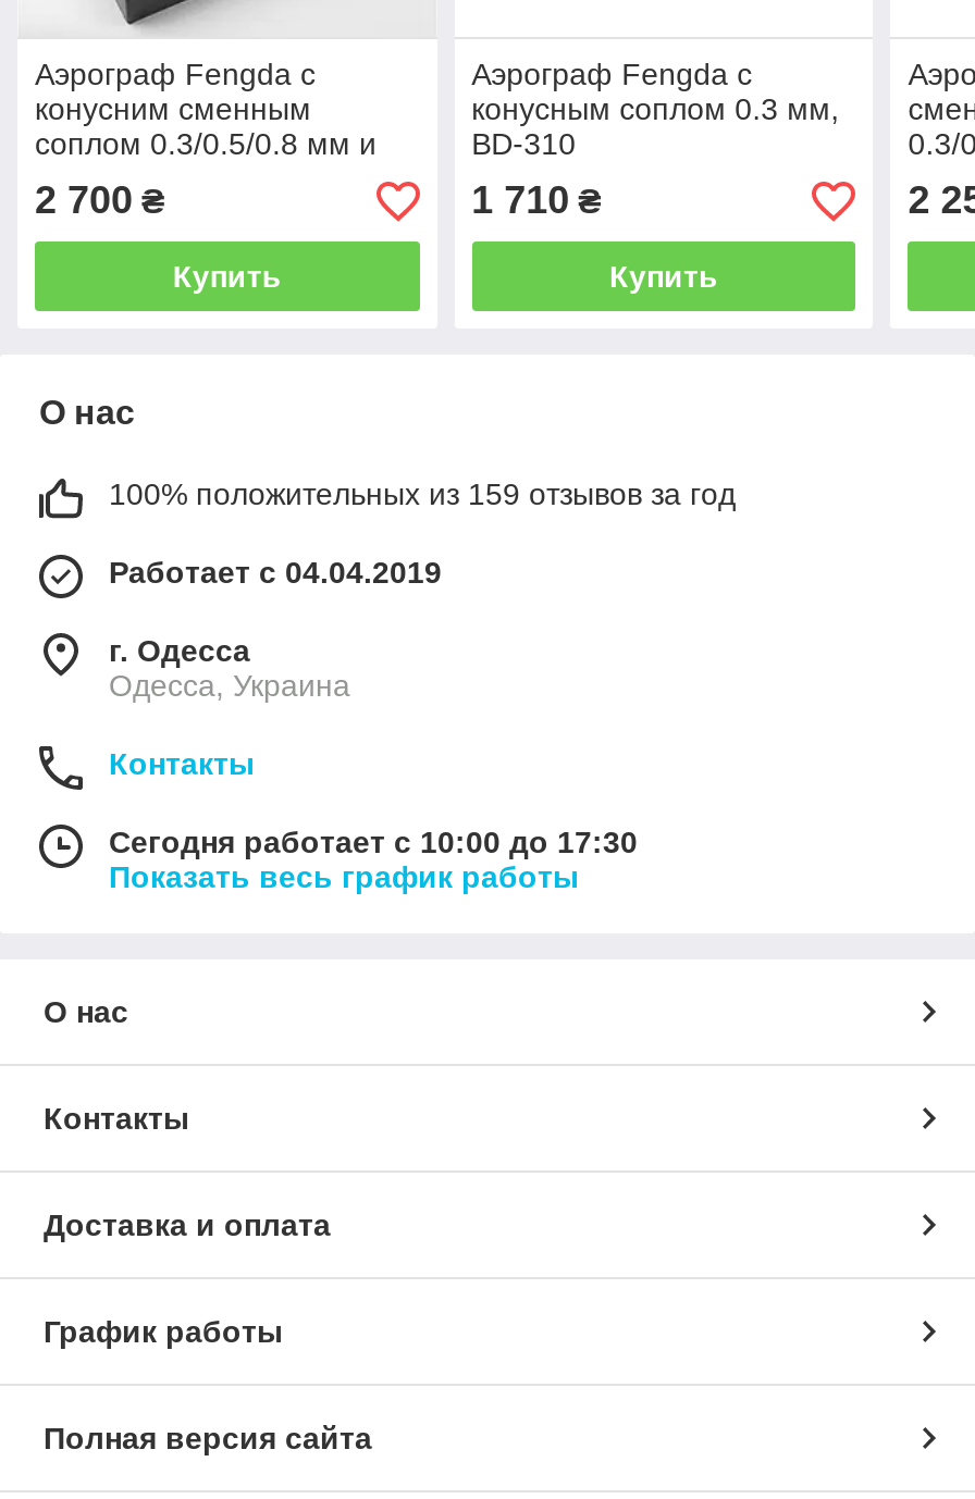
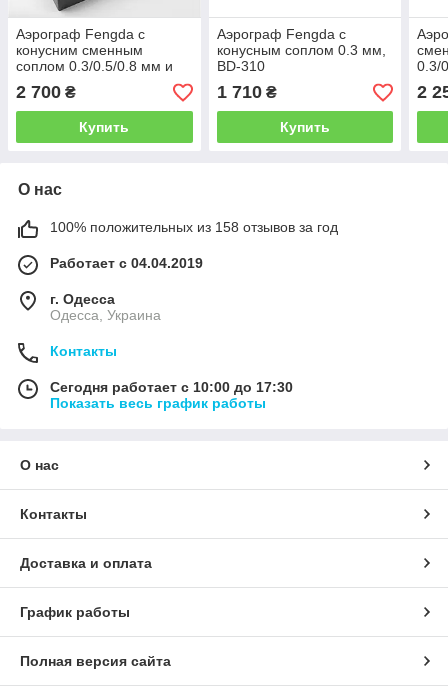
- 100% положительных из 159 отзывов за год
+ 100% положительных из 158 отзывов за год
